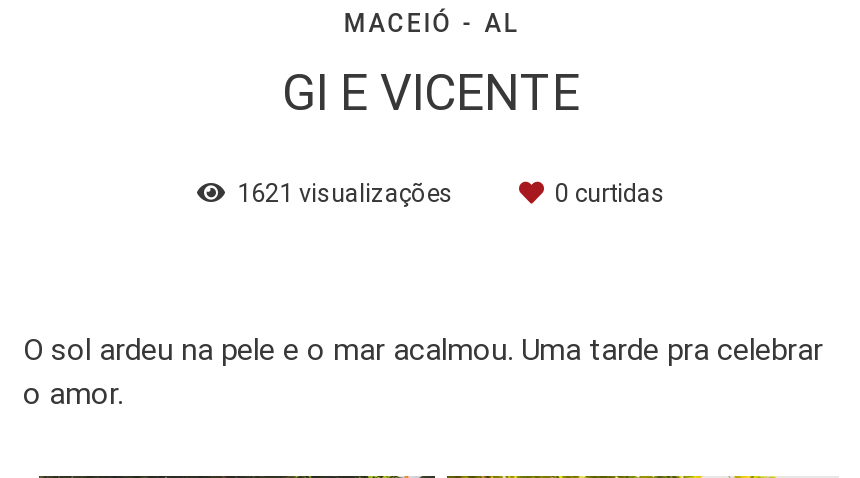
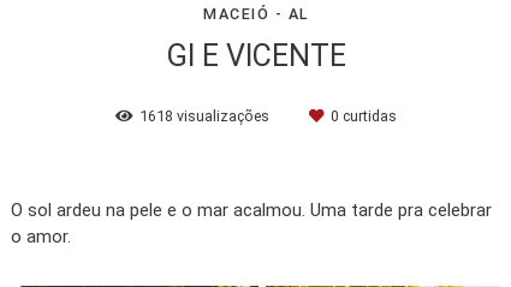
- 1621 visualizações
+ 1618 visualizações
